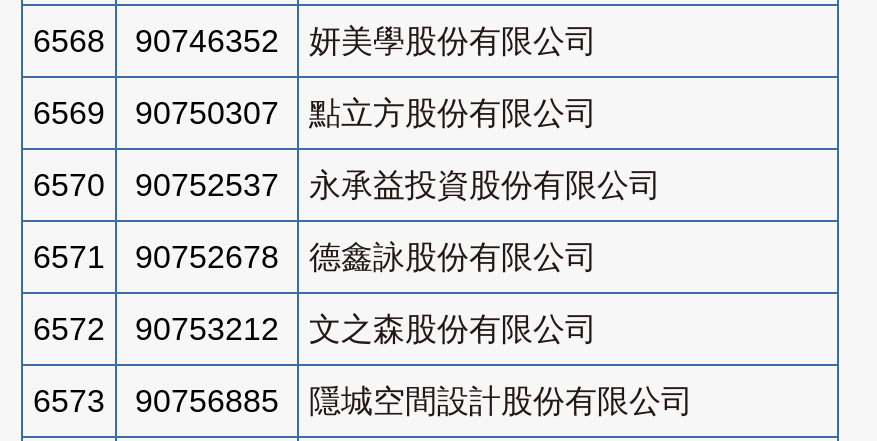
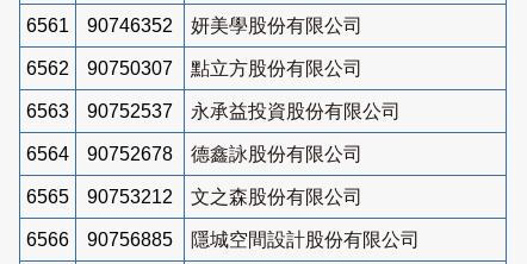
- 6568 90746352 妍美學股份有限公司
+ 6561 90746352 妍美學股份有限公司

- 6569 90750307 點立方股份有限公司
+ 6562 90750307 點立方股份有限公司

- 6570 90752537 永承益投資股份有限公司
+ 6563 90752537 永承益投資股份有限公司

- 6571 90752678 德鑫詠股份有限公司
+ 6564 90752678 德鑫詠股份有限公司

- 6572 90753212 文之森股份有限公司
+ 6565 90753212 文之森股份有限公司

- 6573 90756885 隱城空間設計股份有限公司
+ 6566 90756885 隱城空間設計股份有限公司
